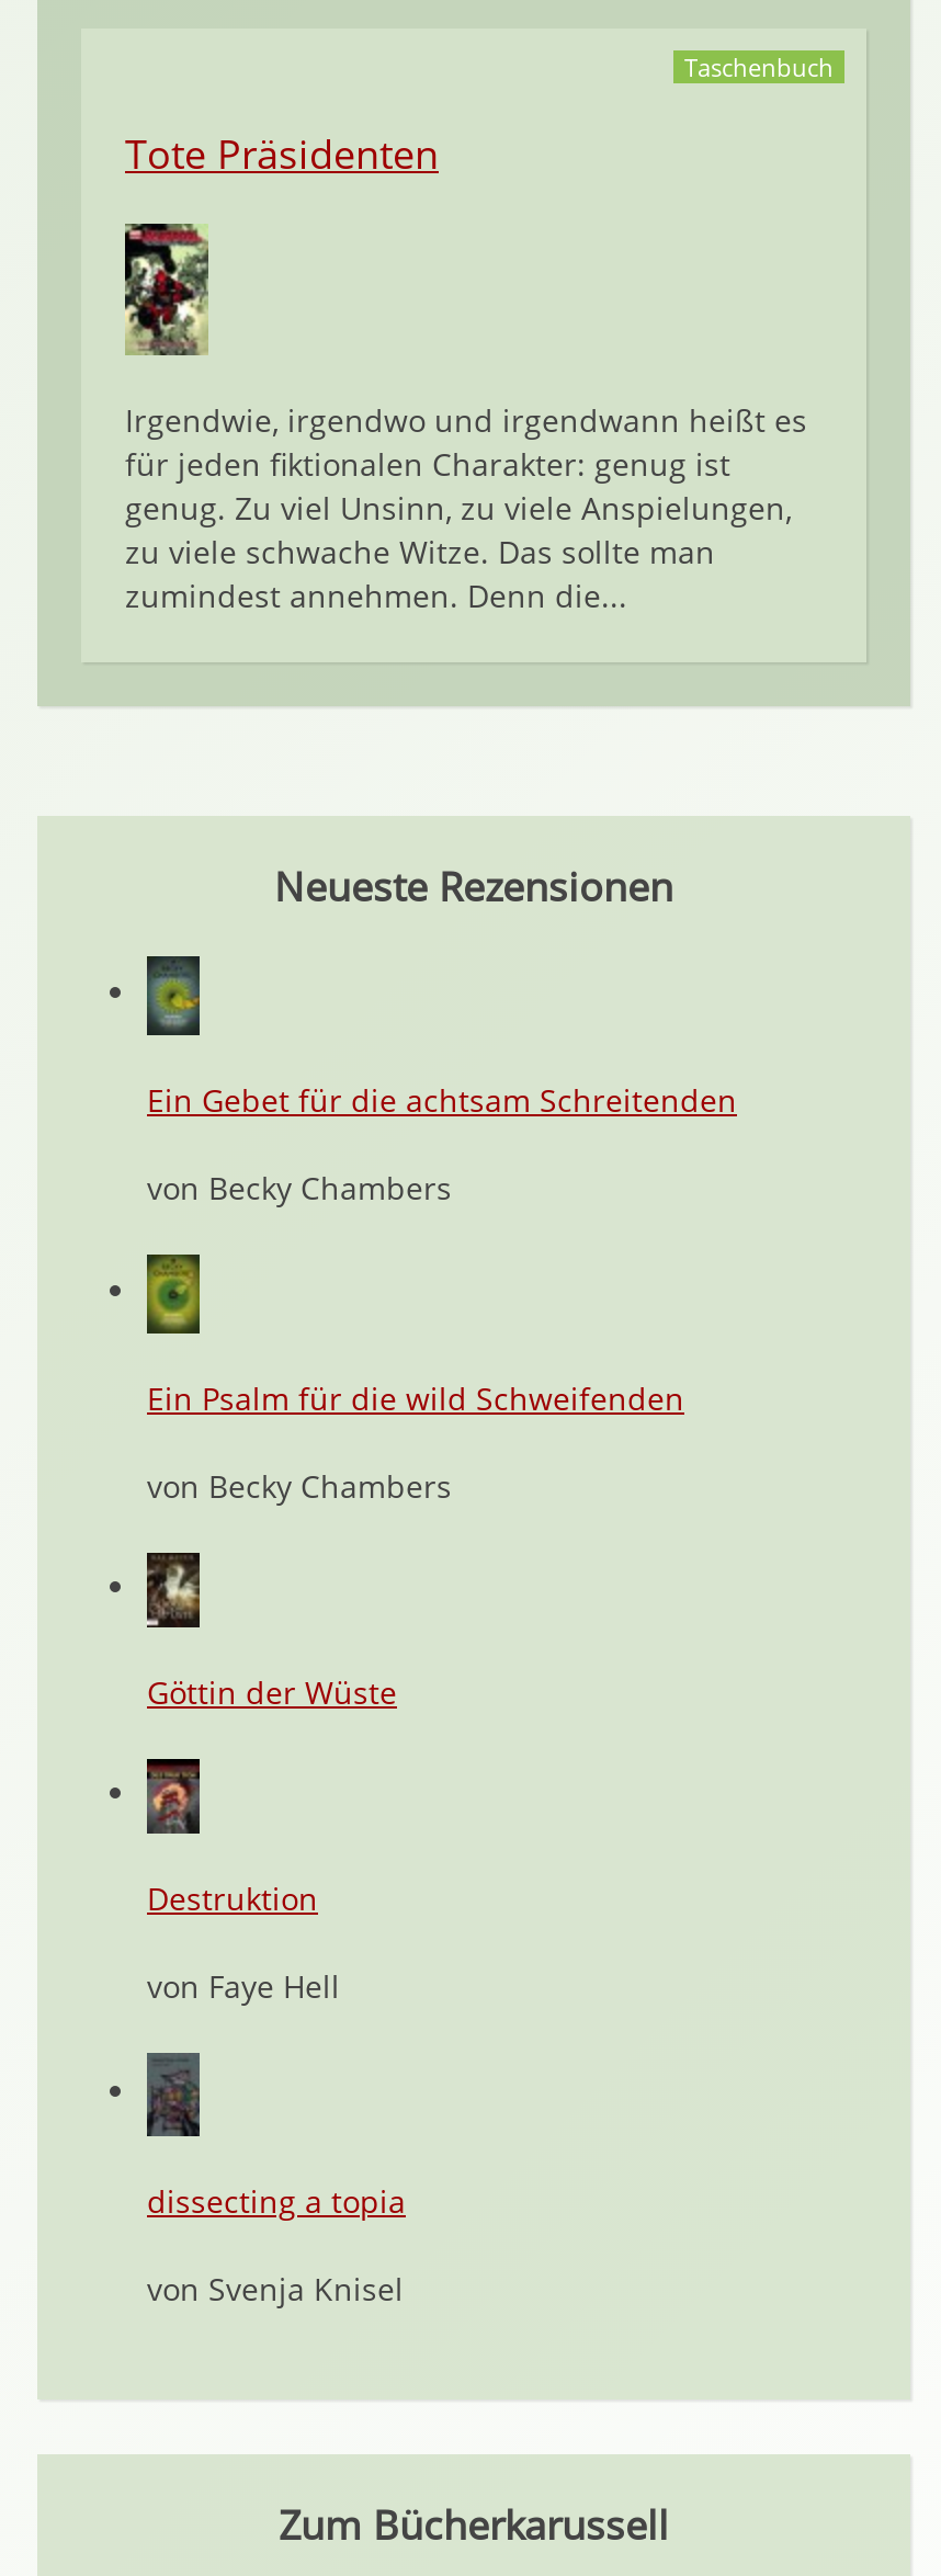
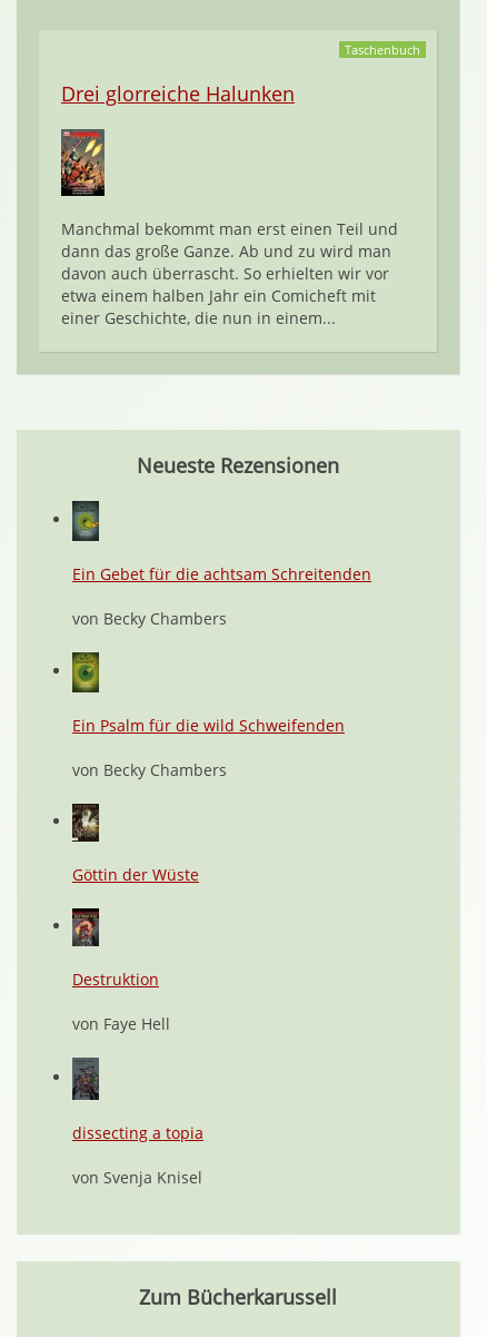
- Tote Präsidenten
+ Drei glorreiche Halunken

- [image]
- Irgendwie, irgendwo und irgendwann heißt es
- für jeden fiktionalen Charakter: genug ist
- genug. Zu viel Unsinn, zu viele Anspielungen,
- zu viele schwache Witze. Das sollte man
- zumindest annehmen. Denn die...
+ [image]
+ Manchmal bekommt man erst einen Teil und
+ dann das große Ganze. Ab und zu wird man
+ davon auch überrascht. So erhielten wir vor
+ etwa einem halben Jahr ein Comicheft mit
+ einer Geschichte, die nun in einem...
